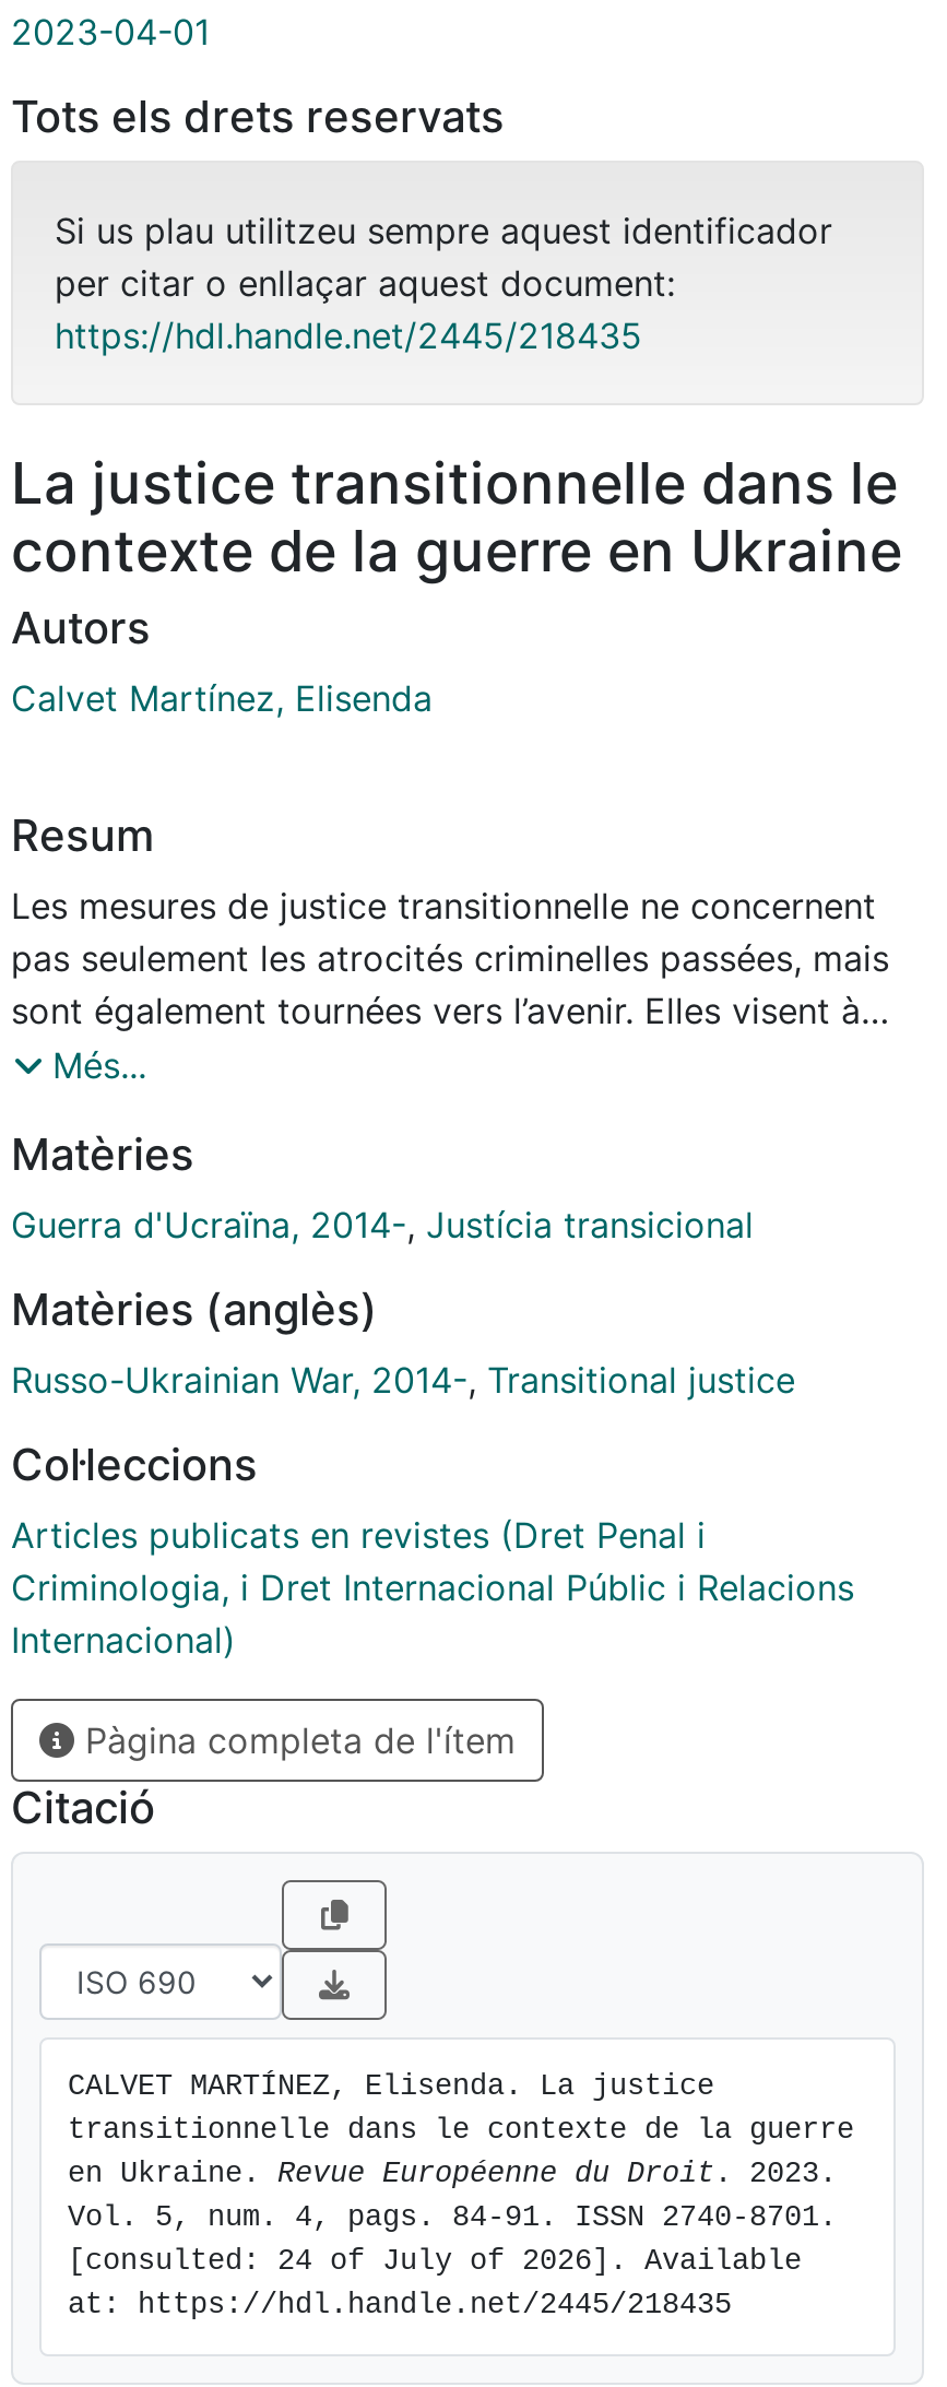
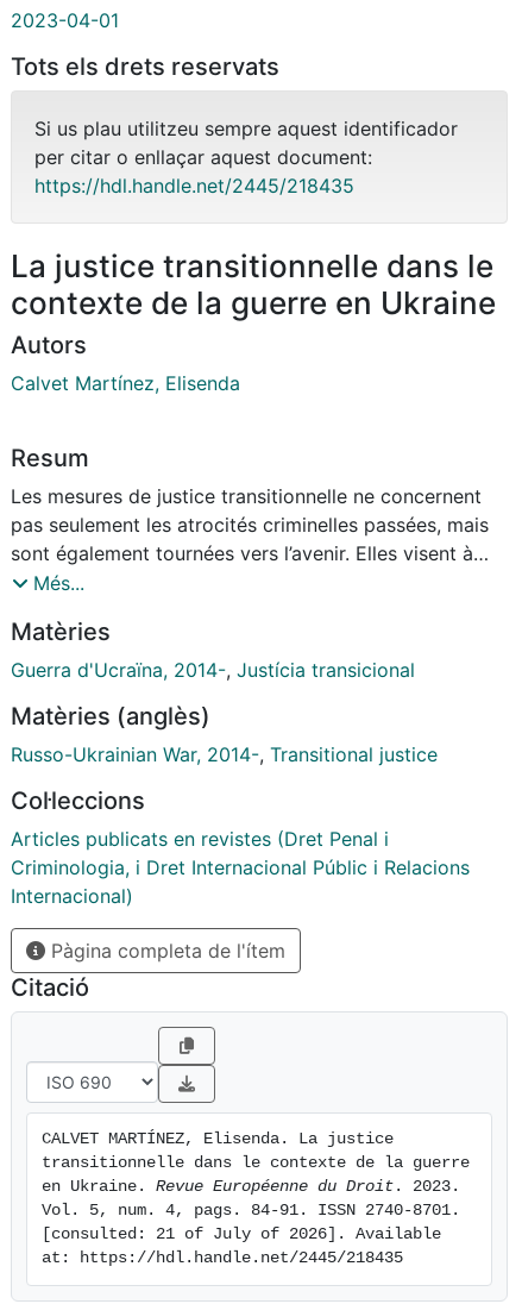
- [consulted: 24 of July of 2026]. Available
+ [consulted: 21 of July of 2026]. Available
